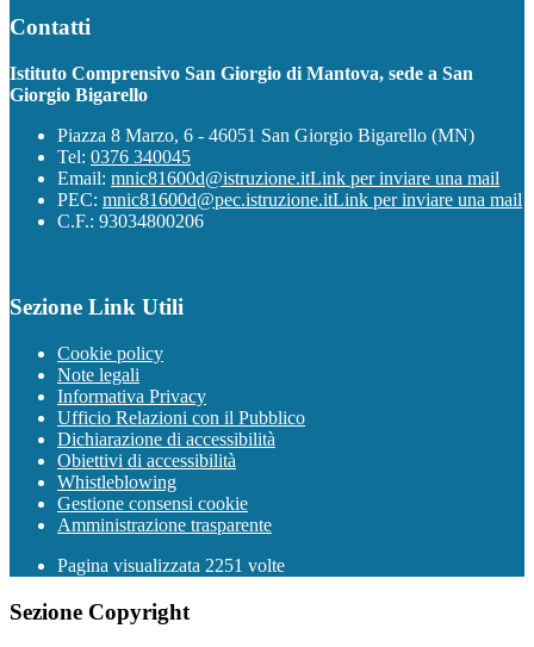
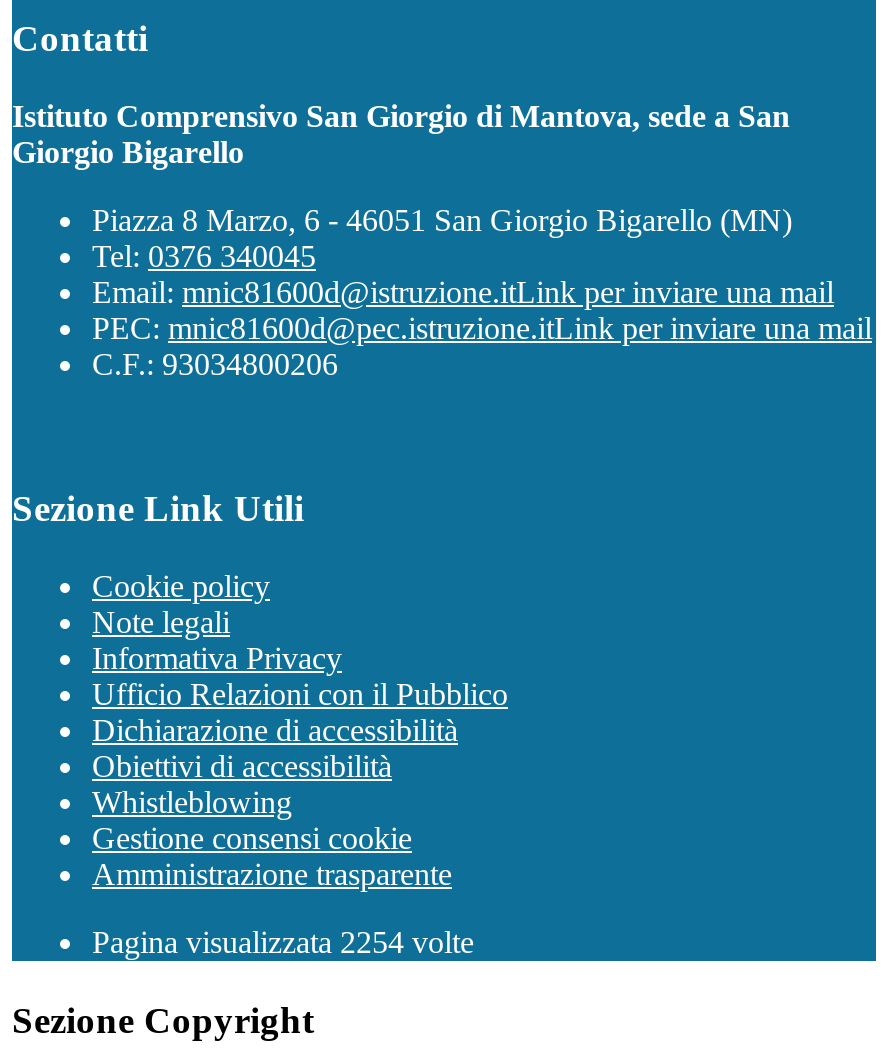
- Pagina visualizzata 2251 volte
+ Pagina visualizzata 2254 volte
